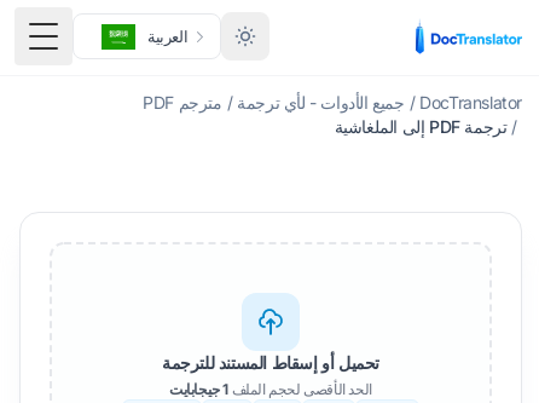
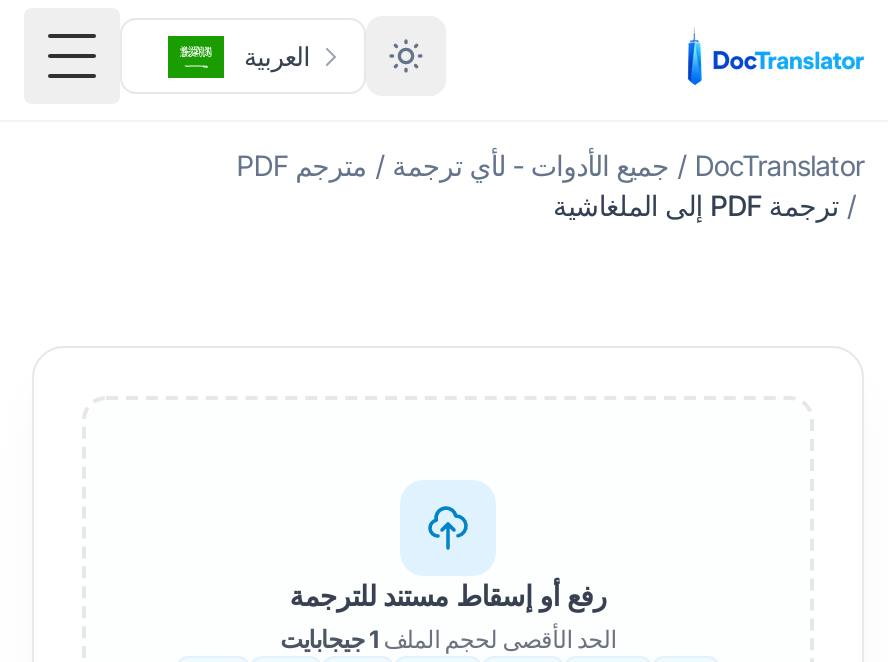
- تحميل أو إسقاط المستند للترجمة
+ رفع أو إسقاط مستند للترجمة
